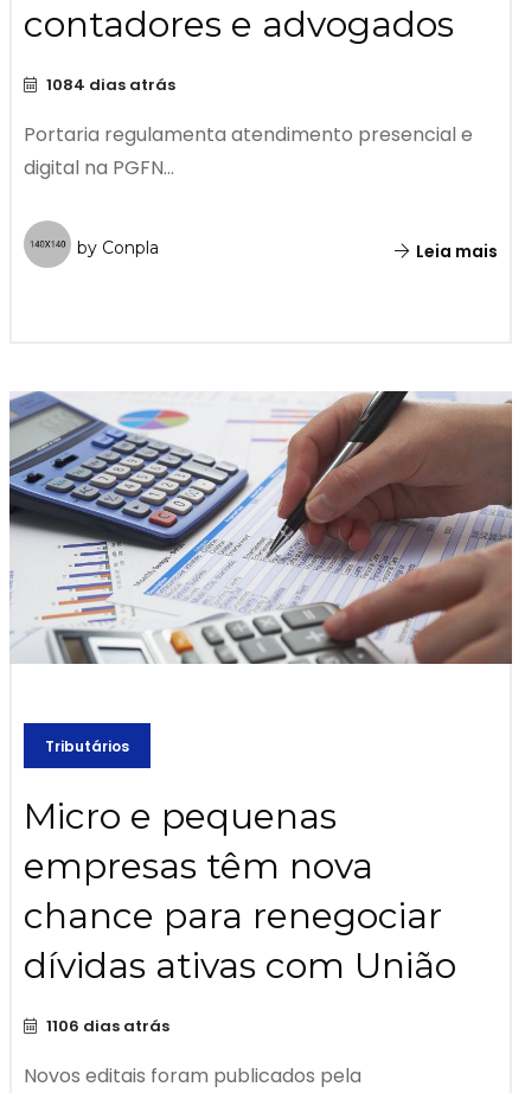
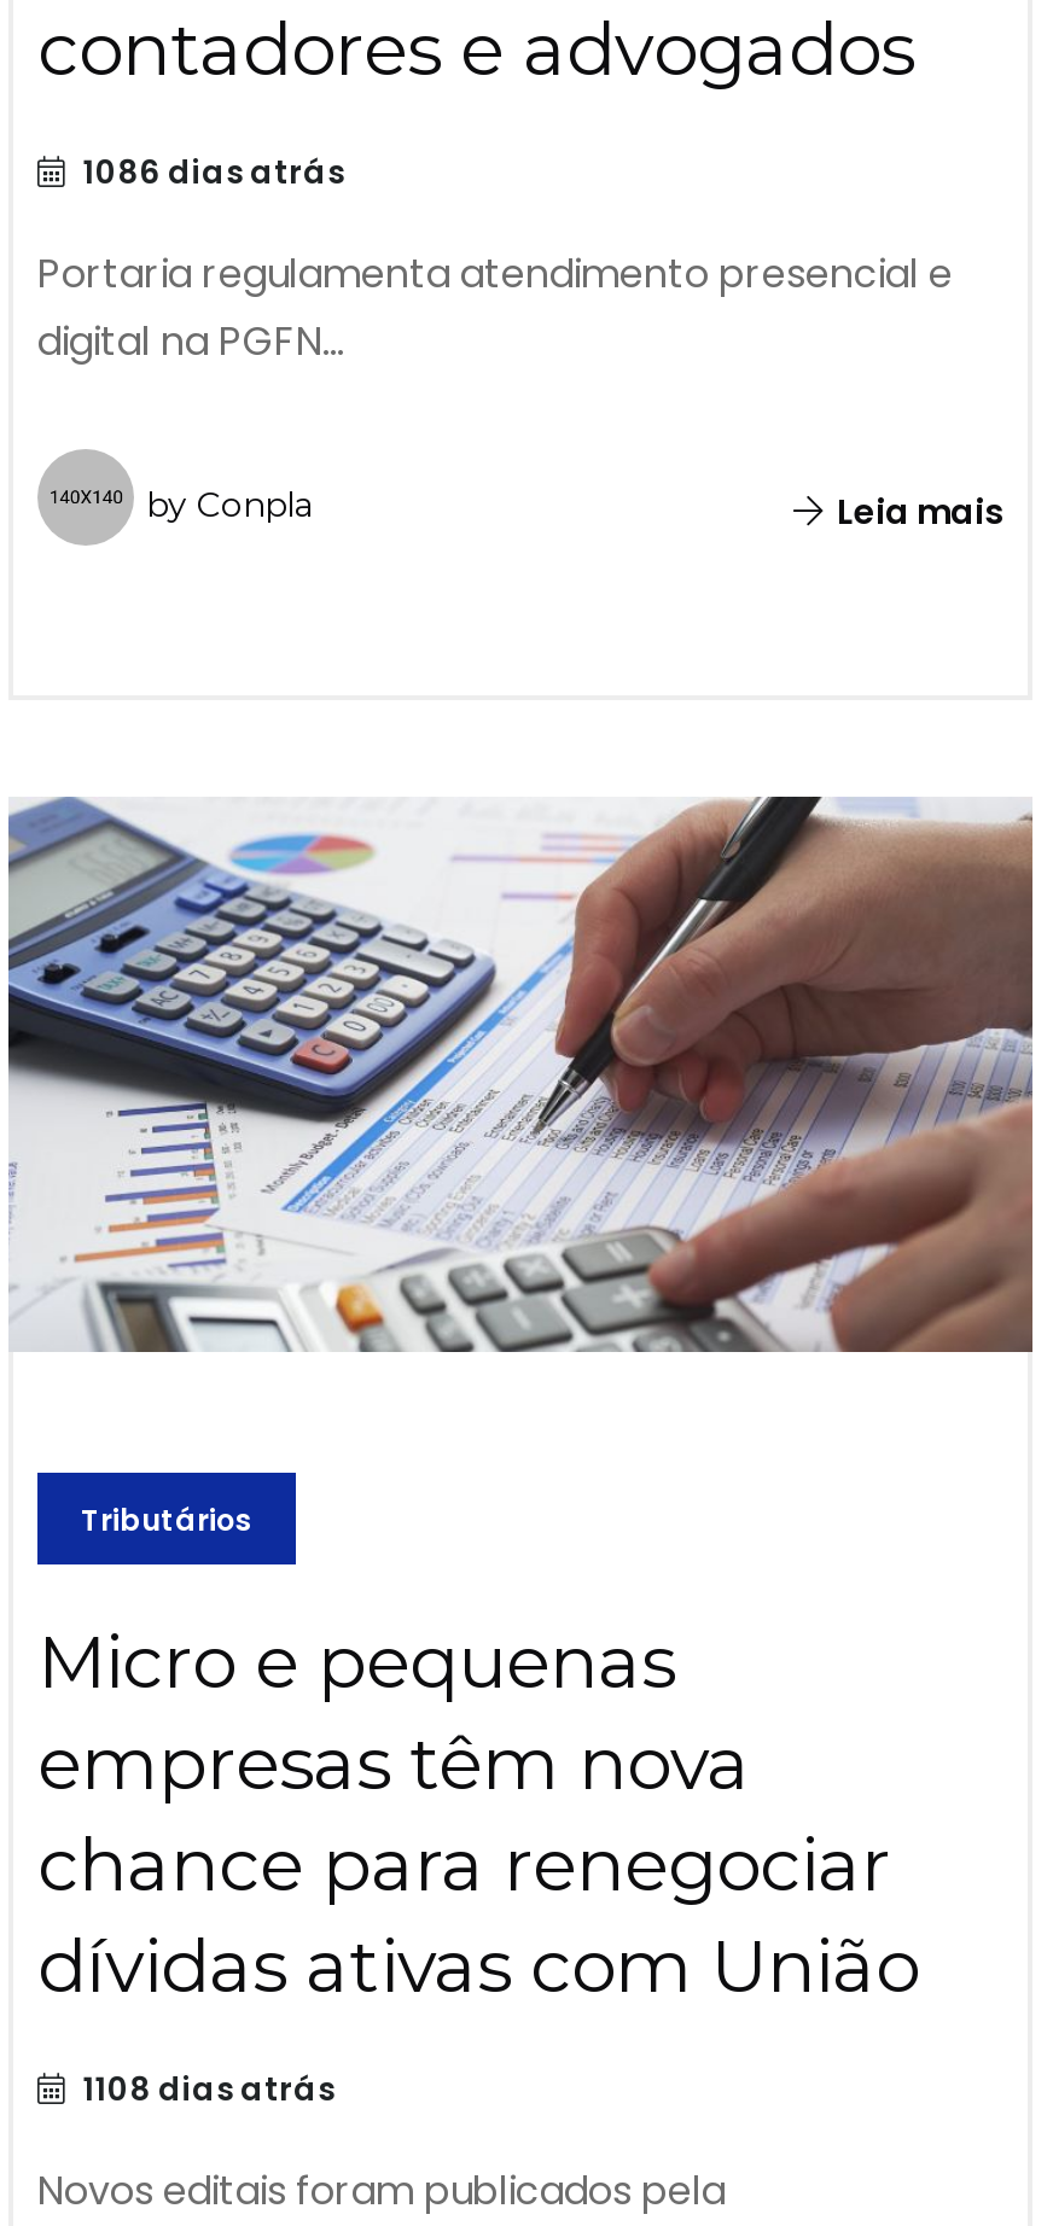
- 1084 dias atrás
+ 1086 dias atrás

- 1106 dias atrás
+ 1108 dias atrás
